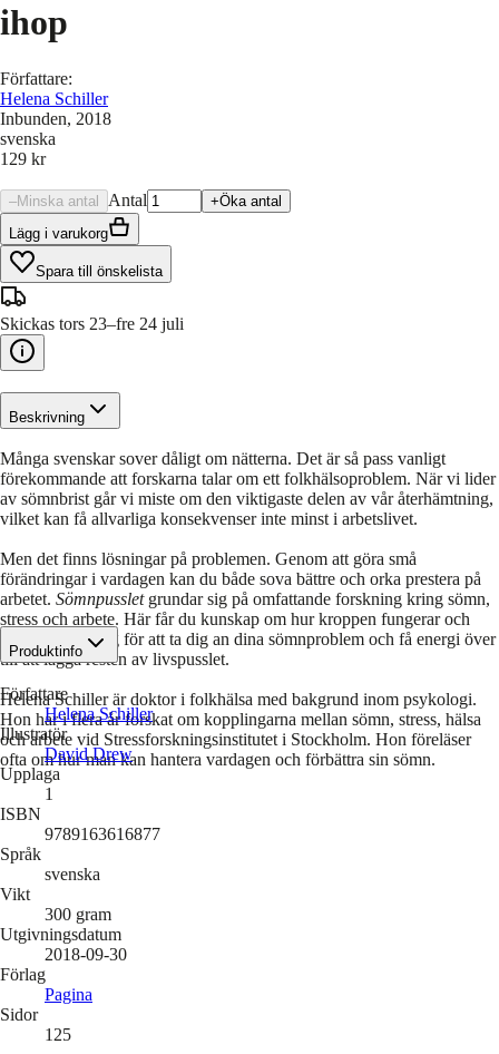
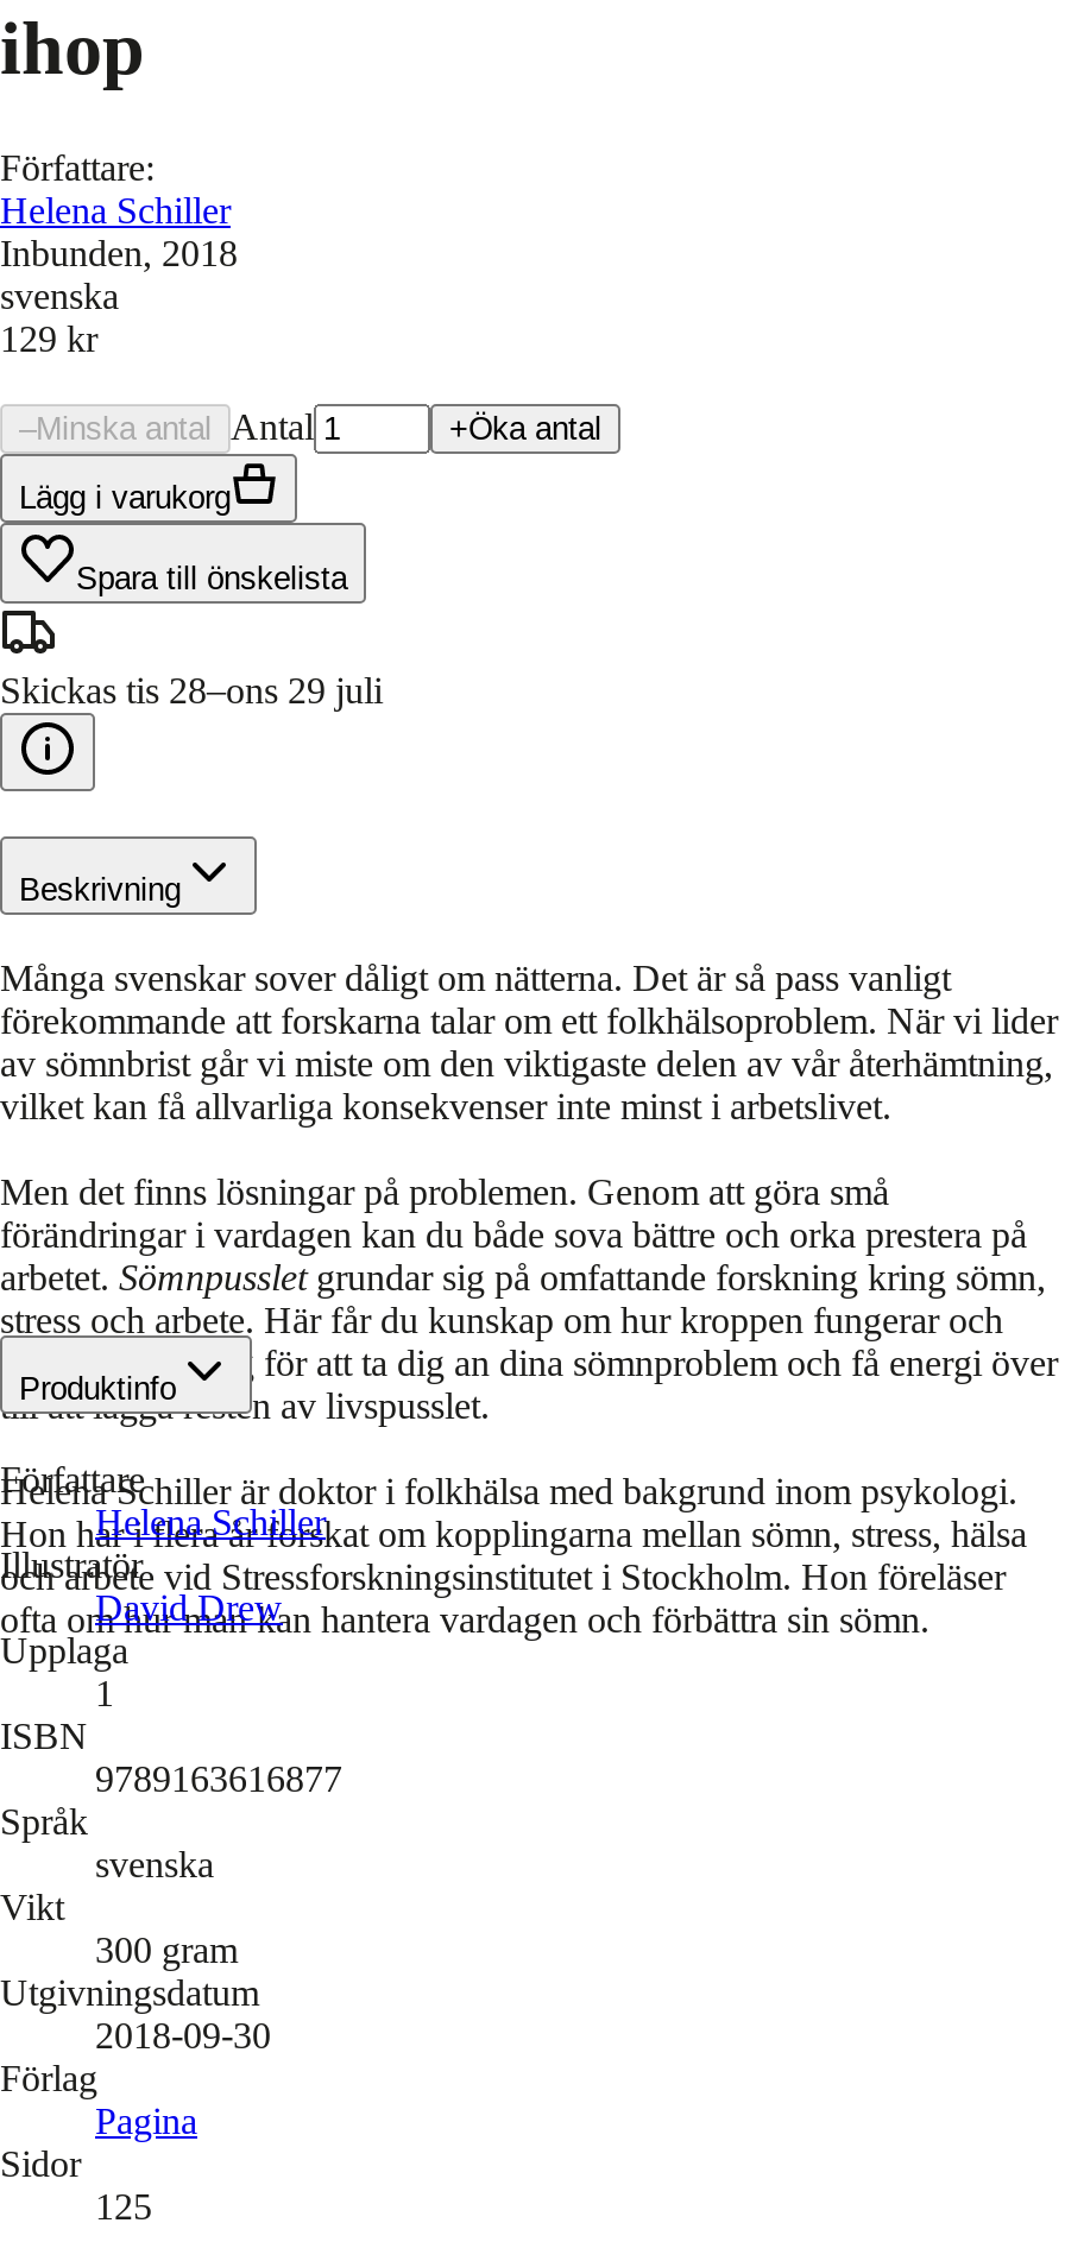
- Skickas tors 23–fre 24 juli
+ Skickas tis 28–ons 29 juli
